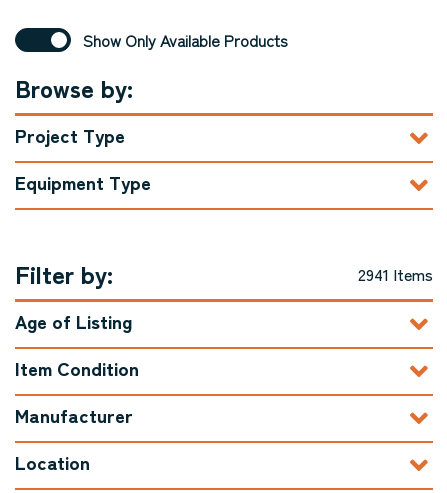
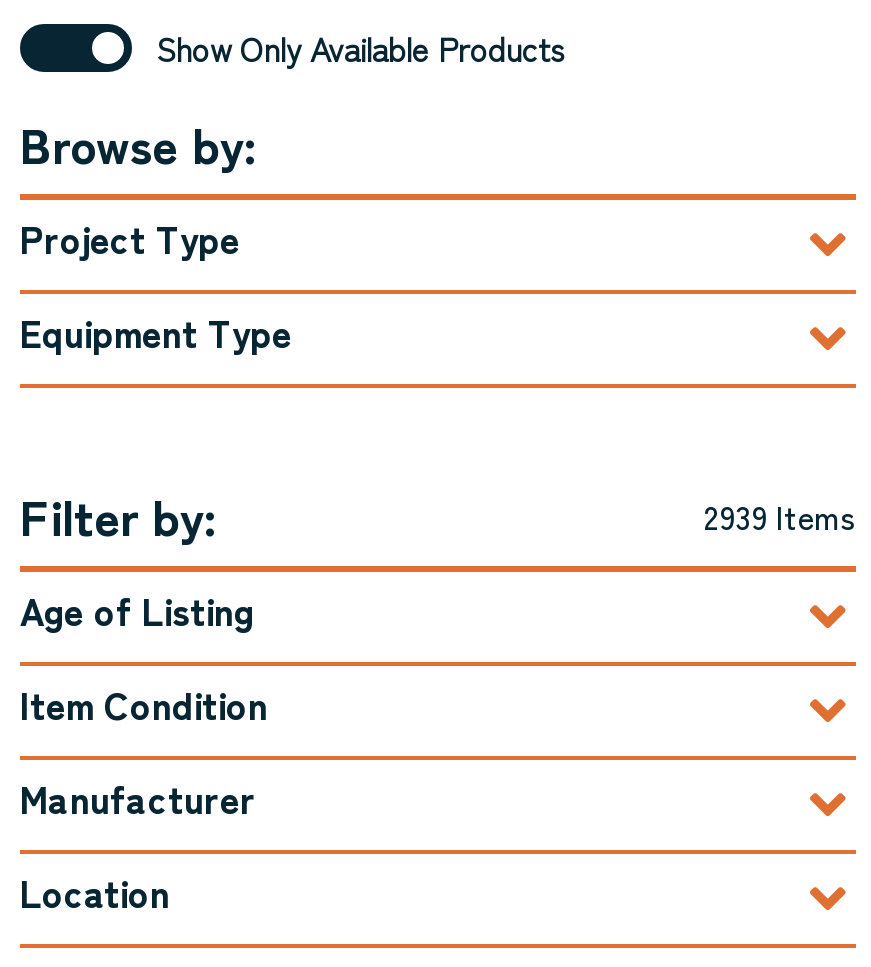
- 2941 Items
+ 2939 Items
